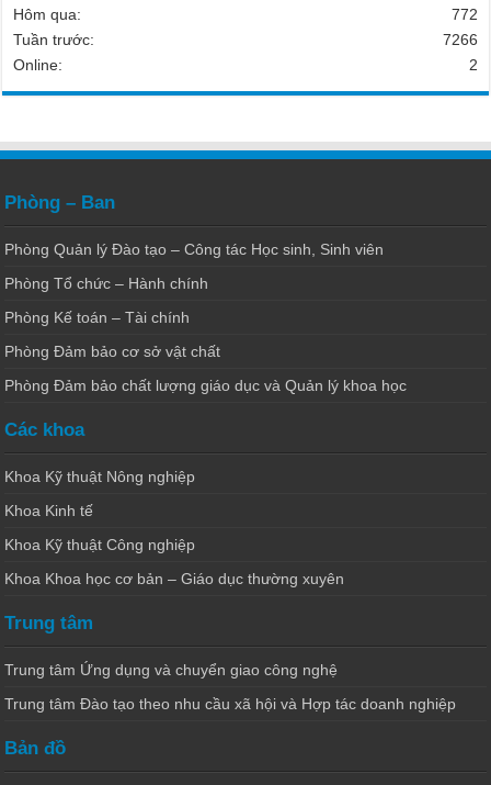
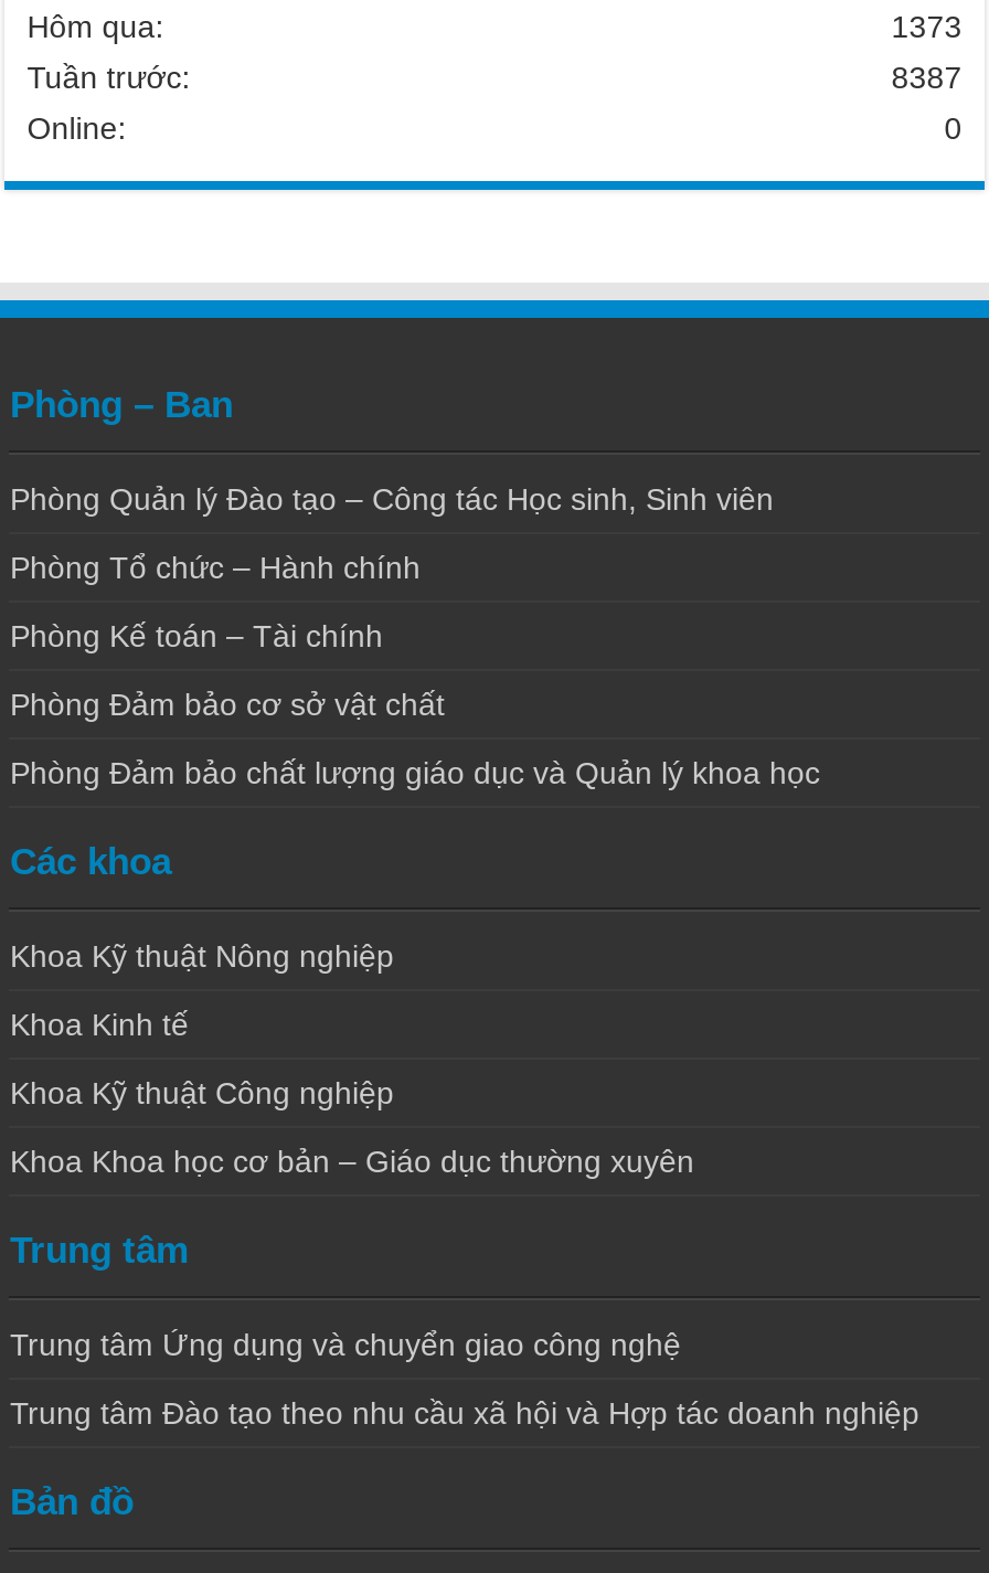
- 772
+ 1373

- 7266
+ 8387

- 2
+ 0
